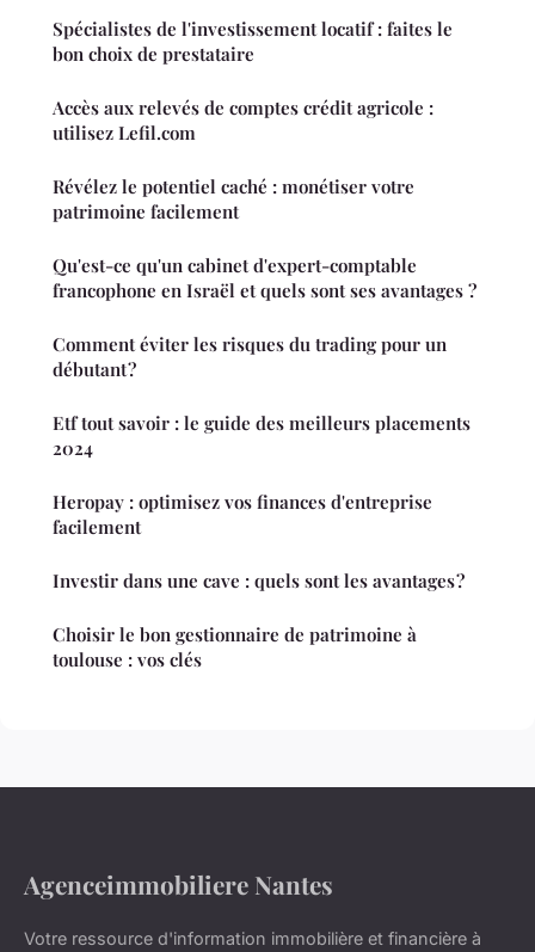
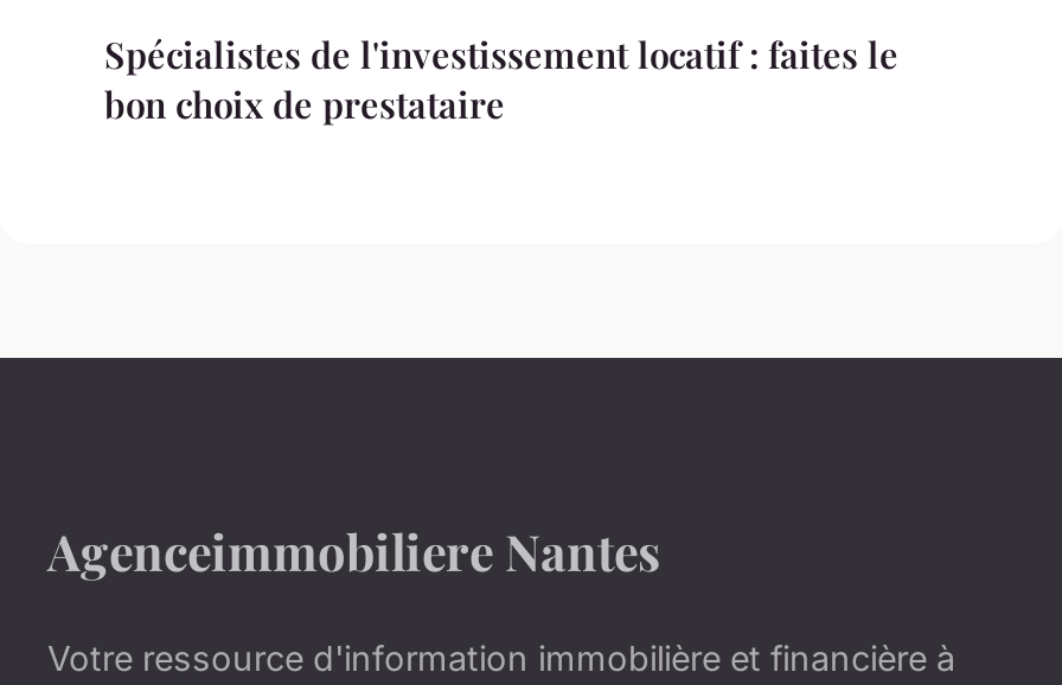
- Accès aux relevés de comptes crédit agricole :
- utilisez Lefil.com
- Révélez le potentiel caché : monétiser votre
- patrimoine facilement
- Qu'est-ce qu'un cabinet d'expert-comptable
- francophone en Israël et quels sont ses avantages ?
- Comment éviter les risques du trading pour un
- débutant ?
- Etf tout savoir : le guide des meilleurs placements
- 2024
- Heropay : optimisez vos finances d'entreprise
- facilement
- Investir dans une cave : quels sont les avantages ?
- Choisir le bon gestionnaire de patrimoine à
- toulouse : vos clés
